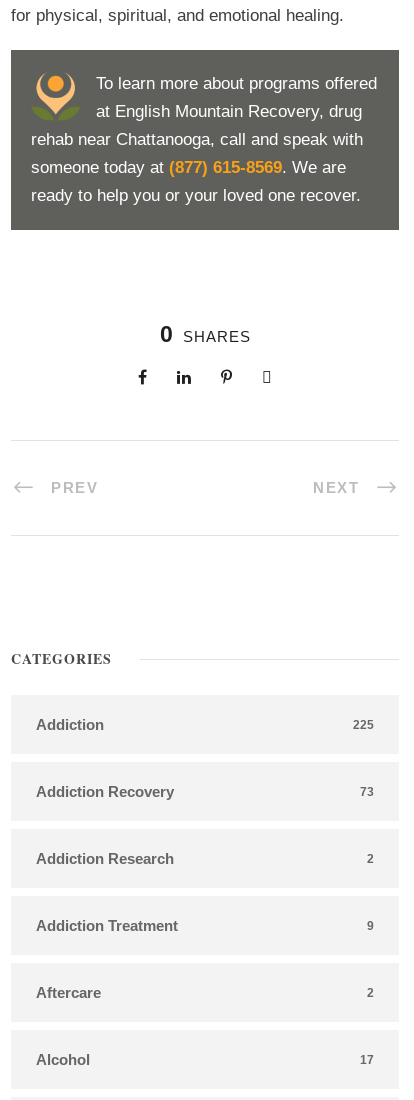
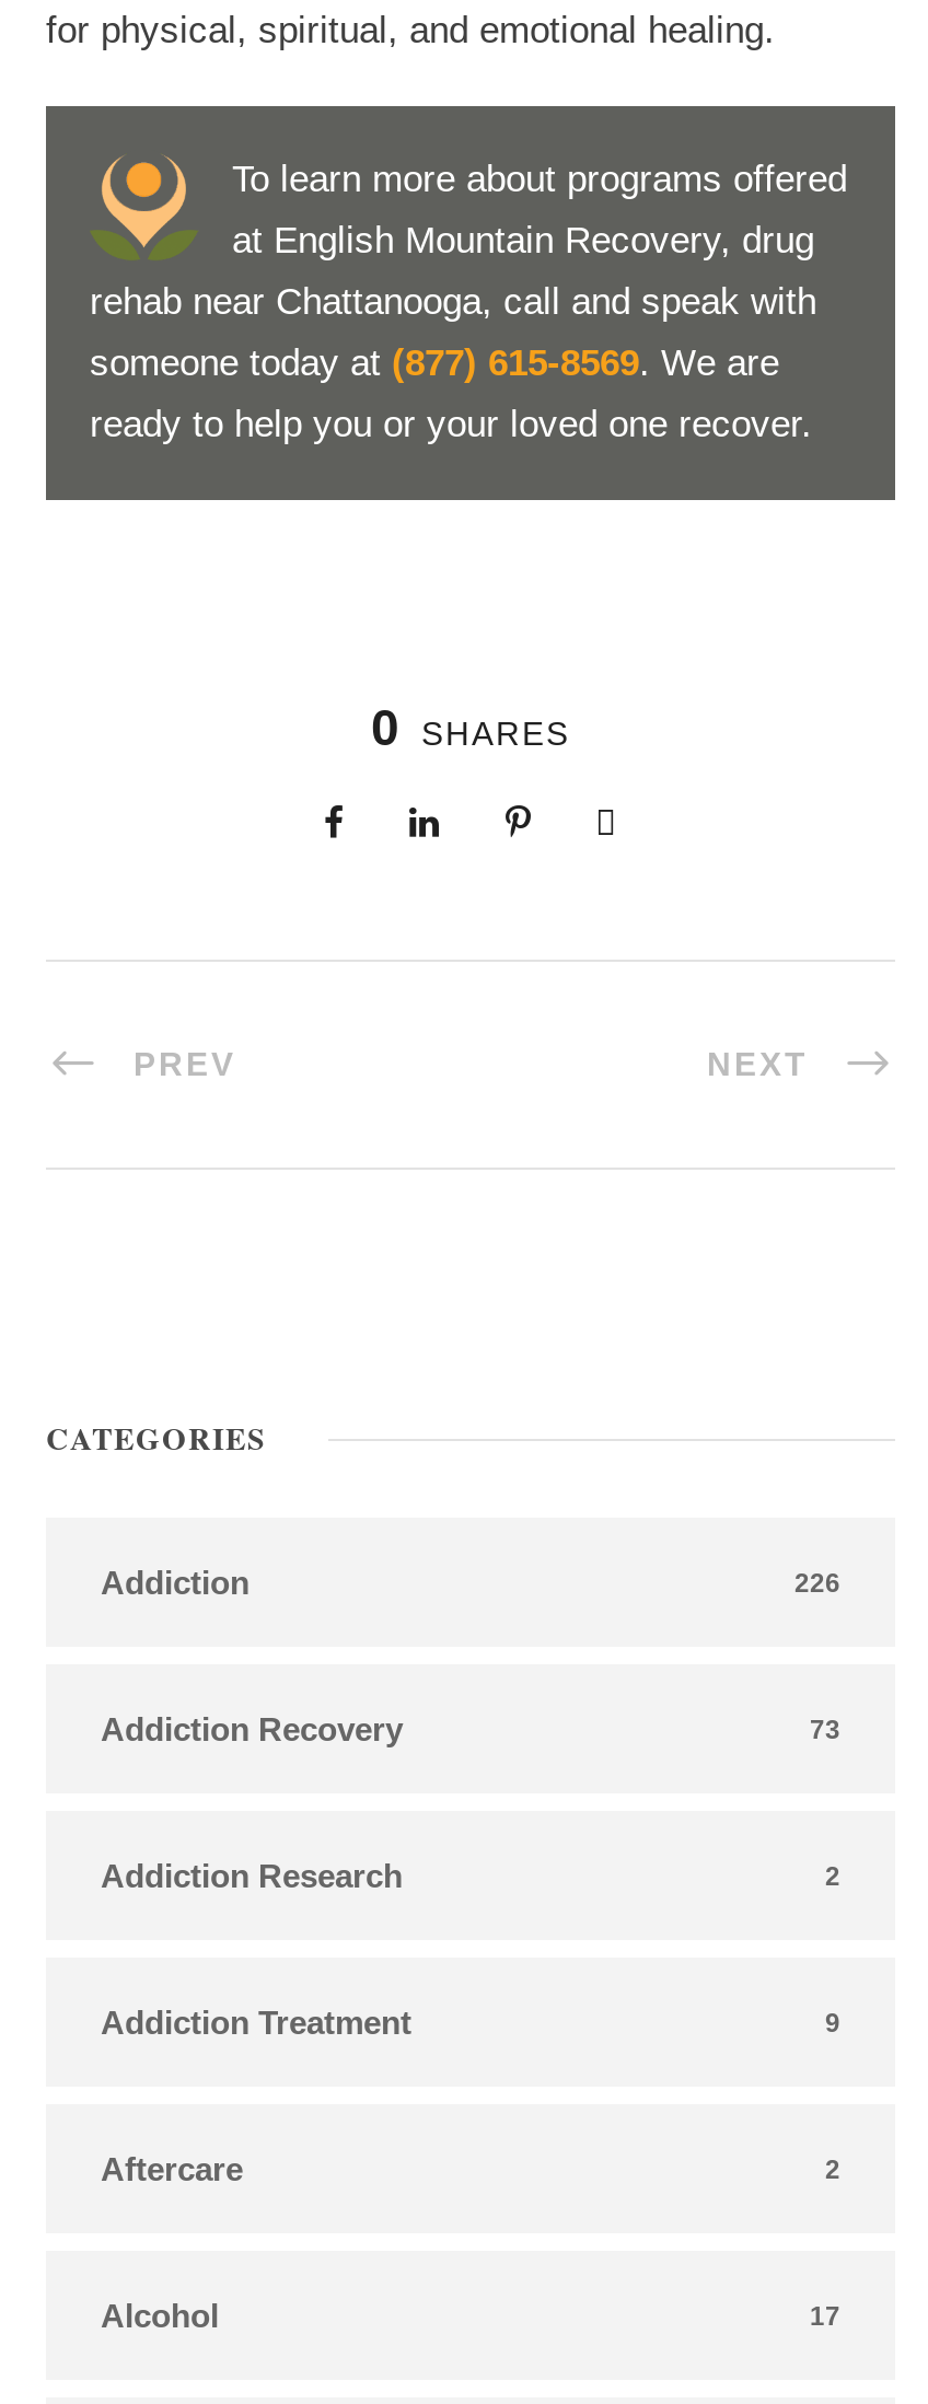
- 225
+ 226
